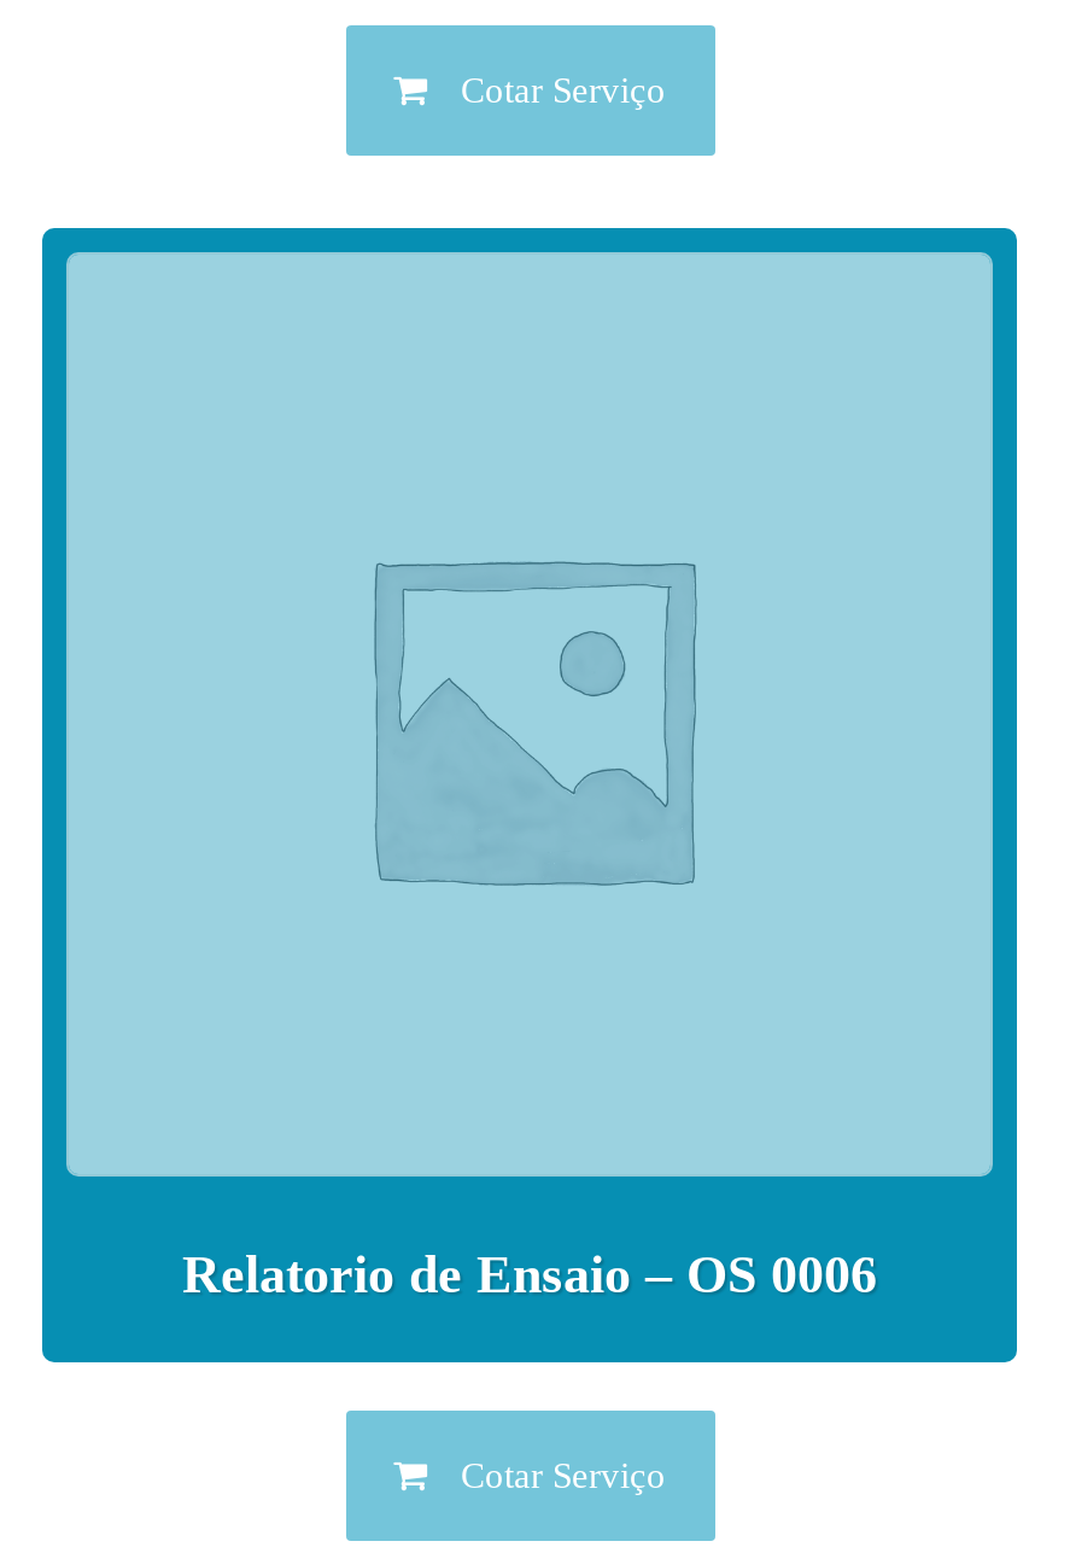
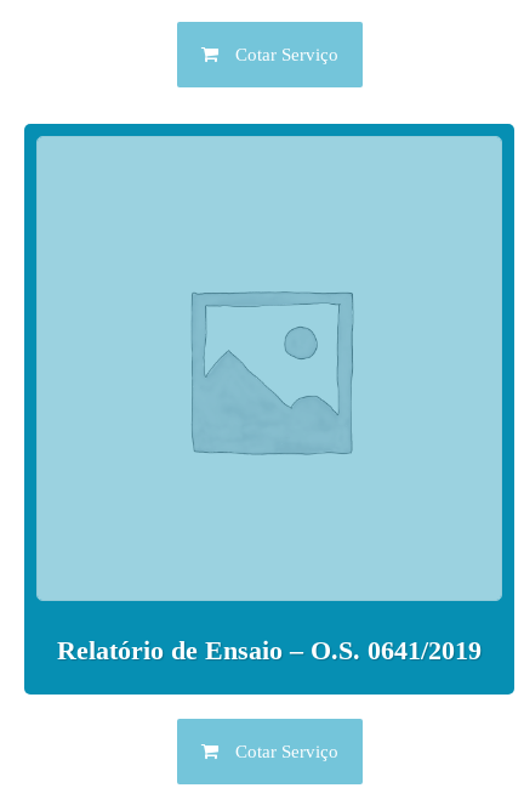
- Relatorio de Ensaio – OS 0006
+ Relatório de Ensaio – O.S. 0641/2019
